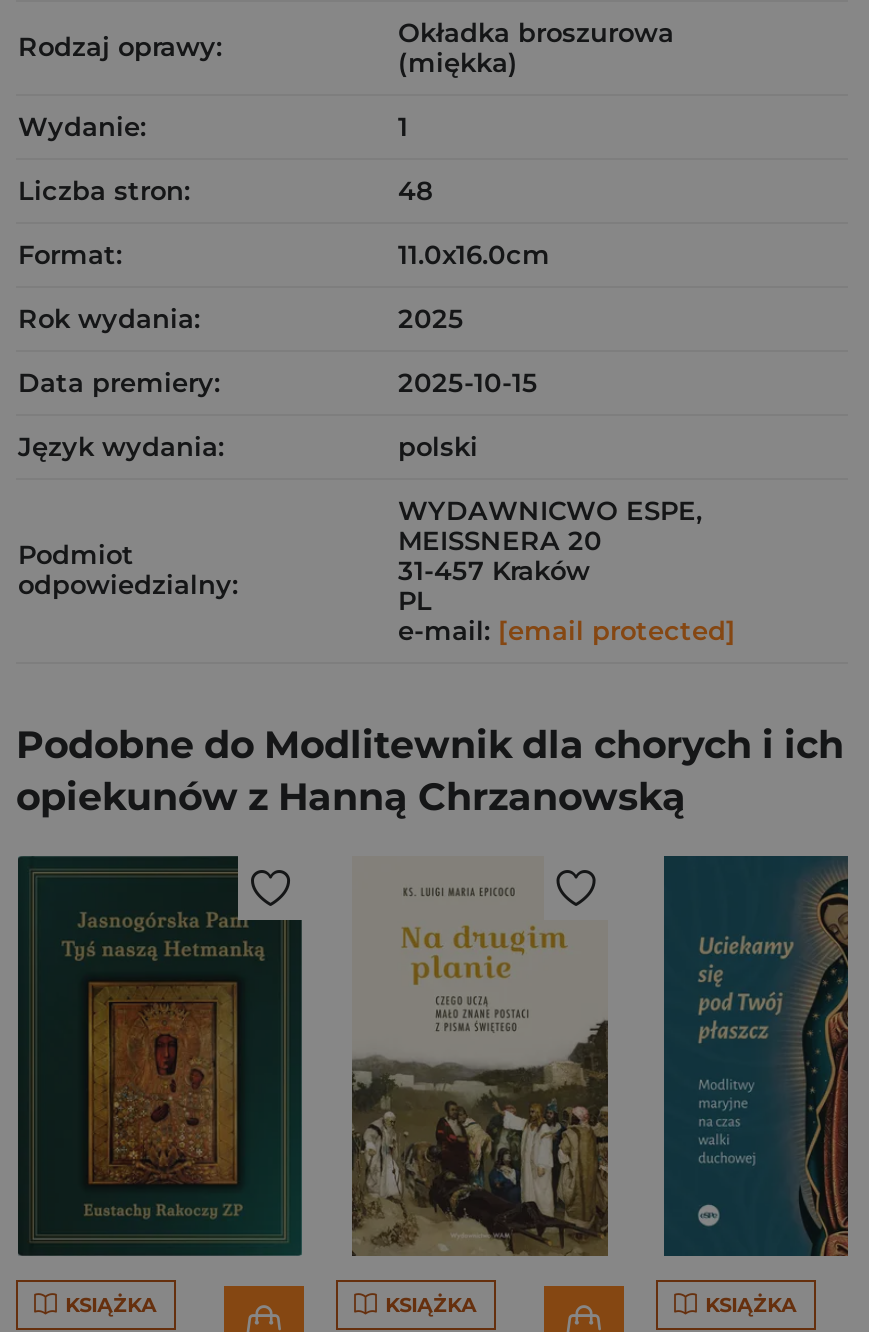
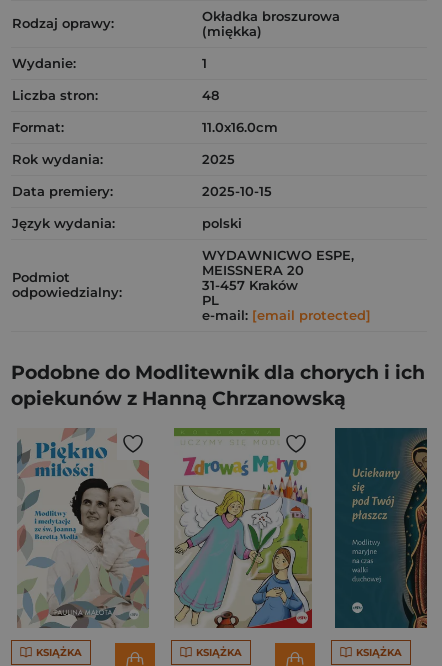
- [image]
+ [image]

- [image]
+ [image]
